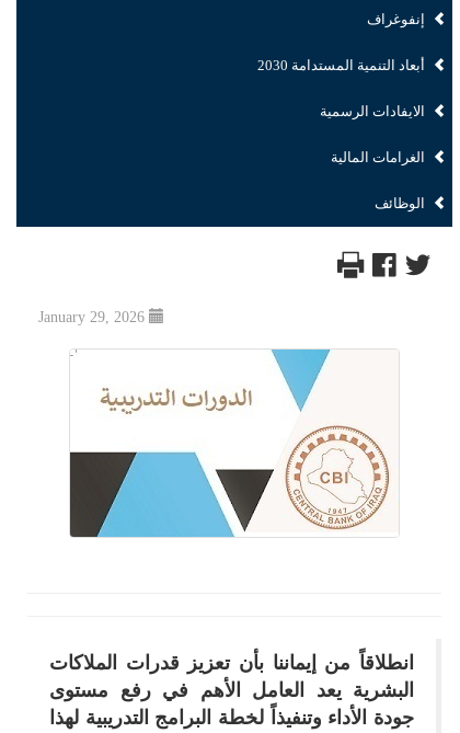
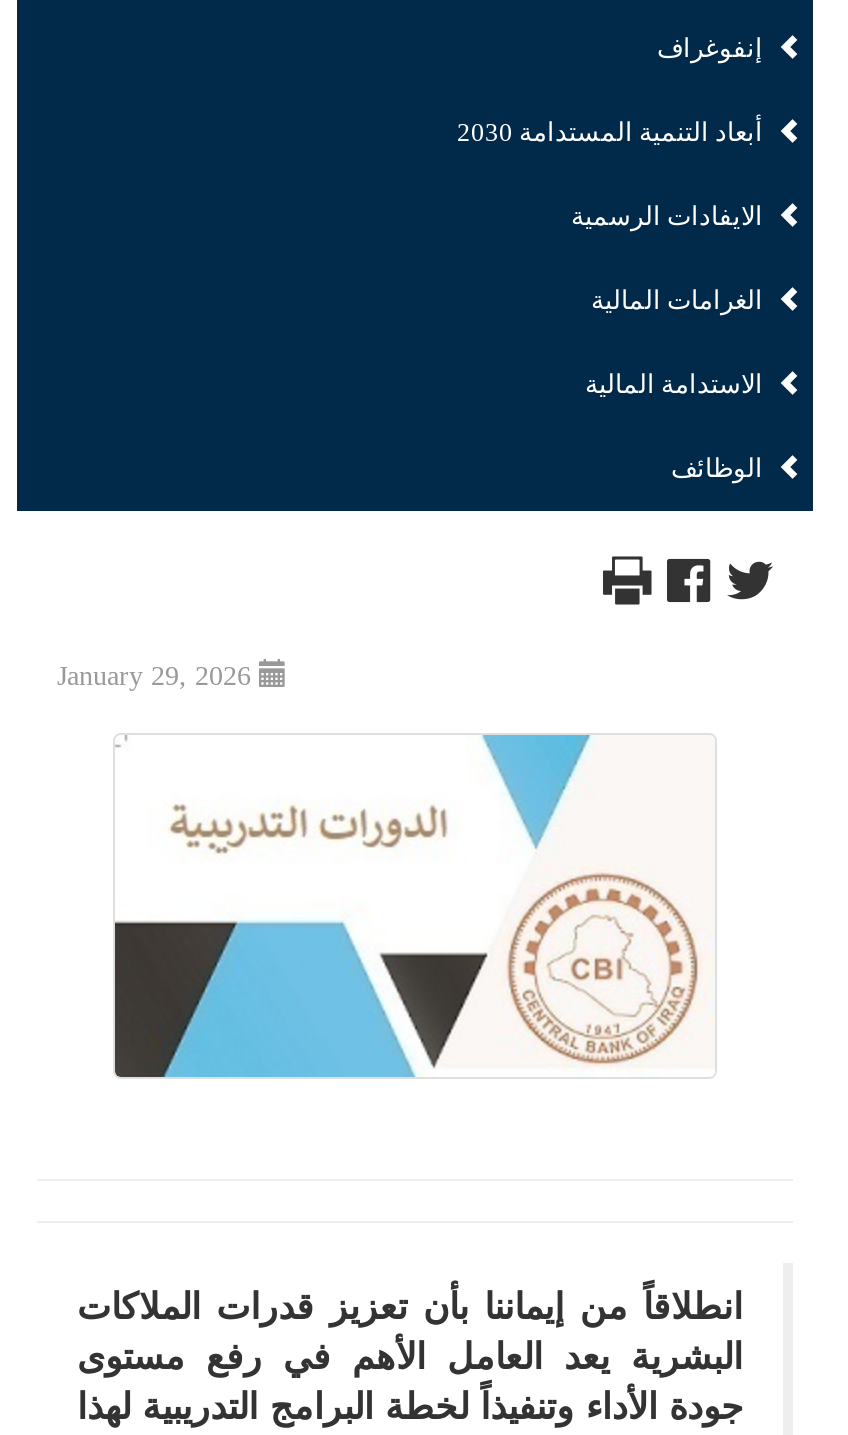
+ الاستدامة المالية
